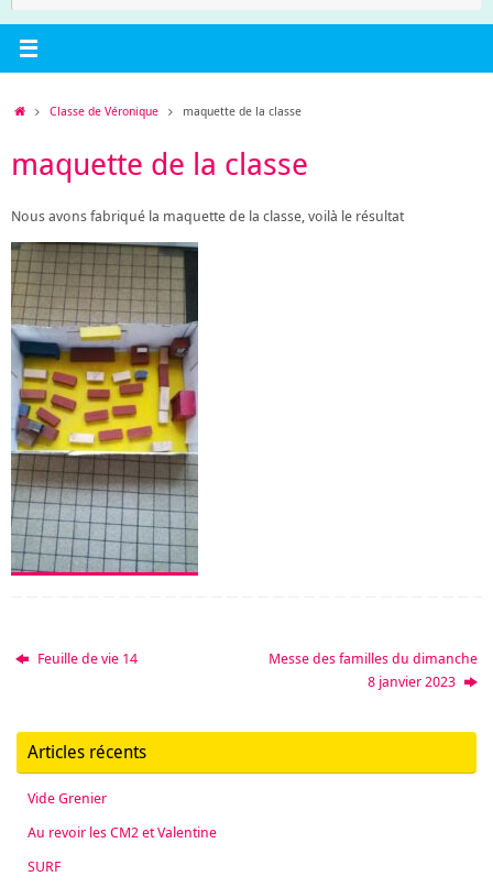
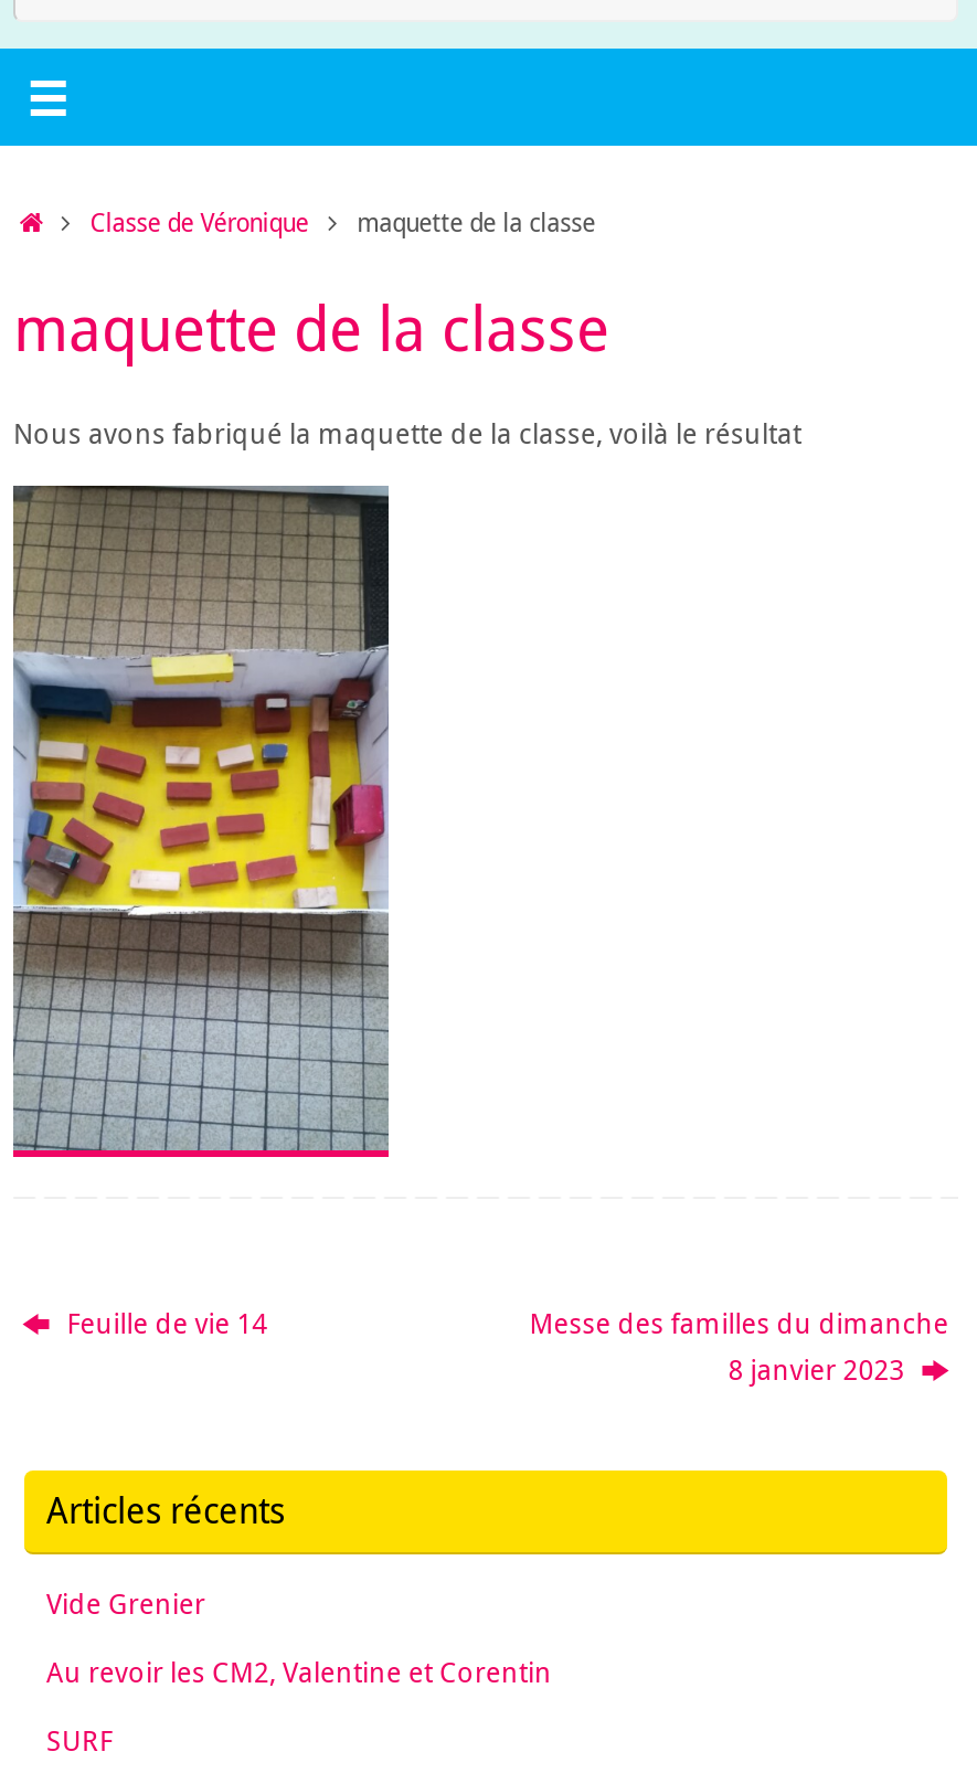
- Au revoir les CM2 et Valentine
+ Au revoir les CM2, Valentine et Corentin
